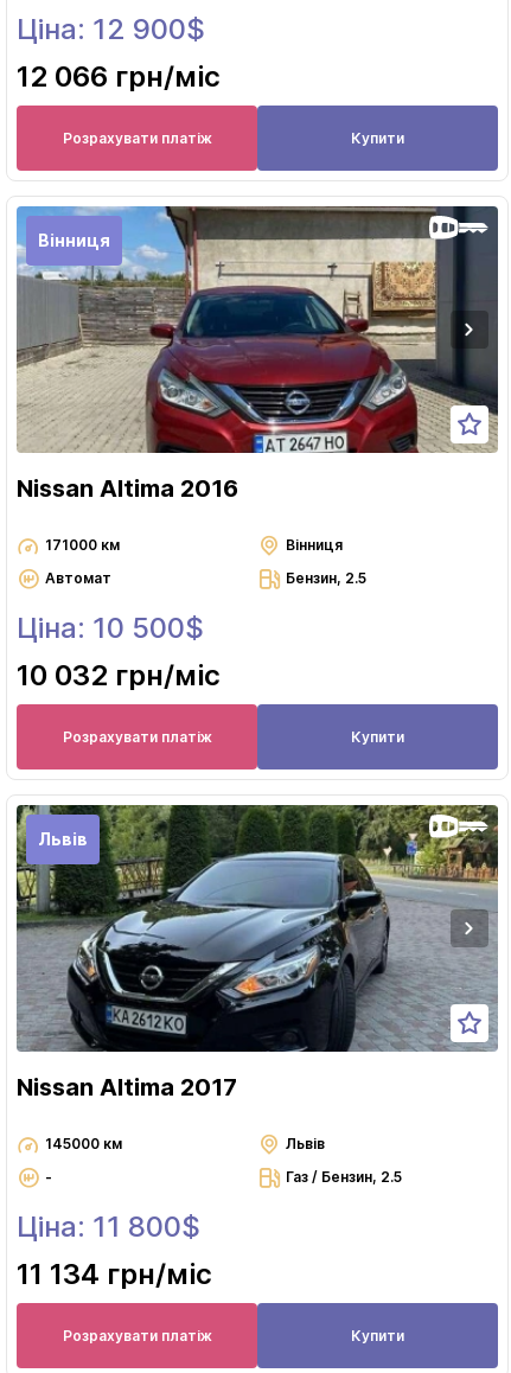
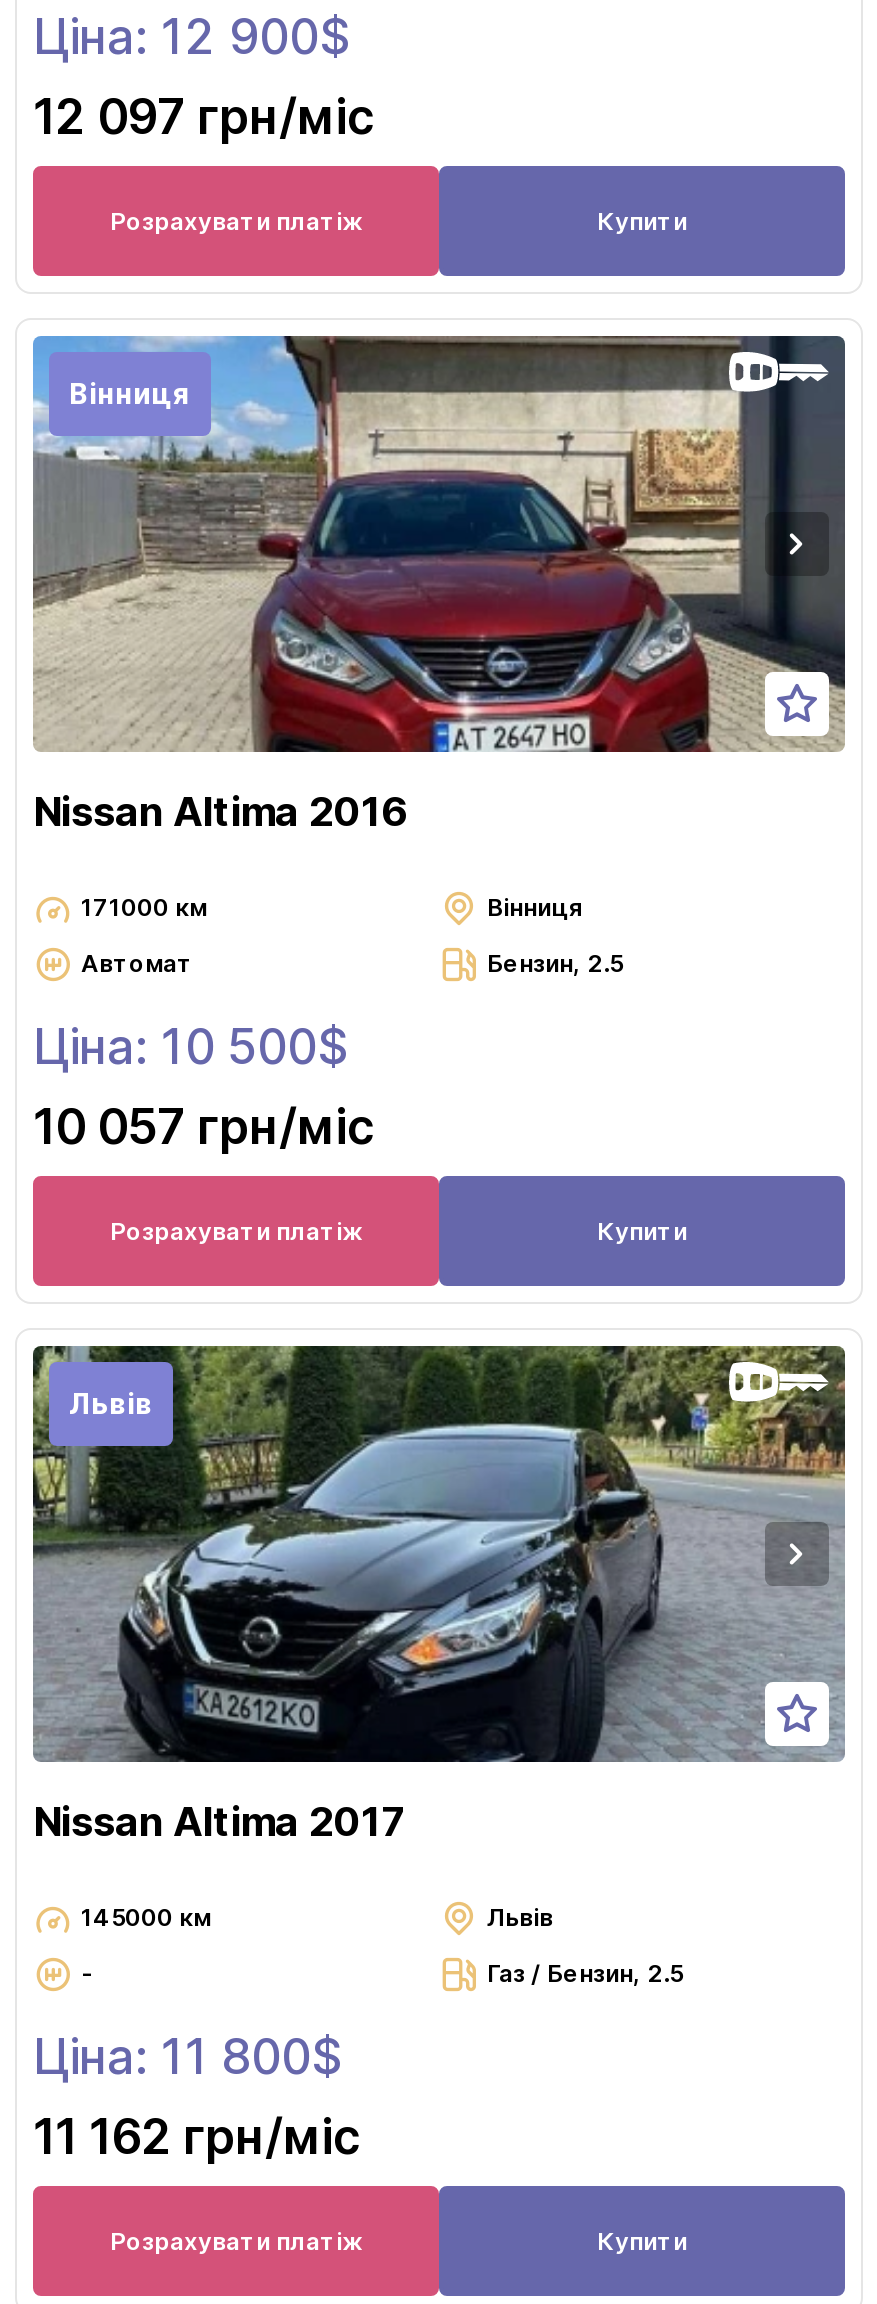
- 12 066 грн/міс
+ 12 097 грн/міс

- 10 032 грн/міс
+ 10 057 грн/міс

- 11 134 грн/міс
+ 11 162 грн/міс
